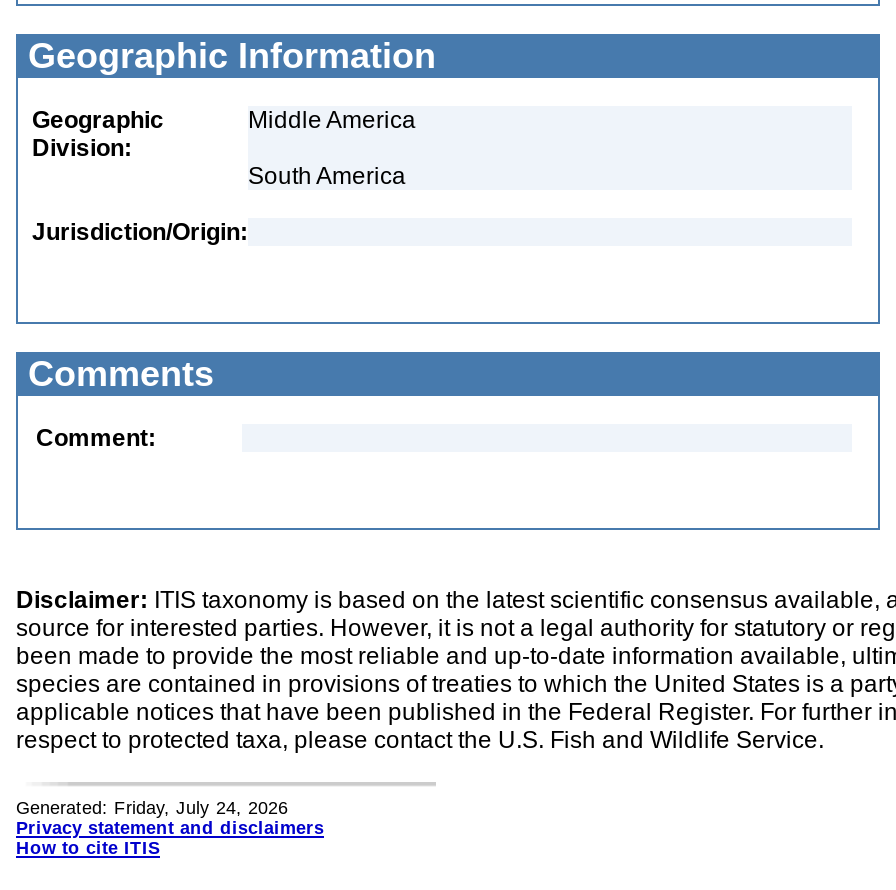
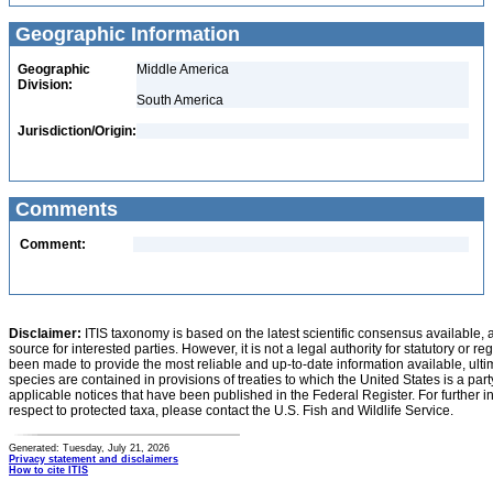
- Generated: Friday, July 24, 2026
+ Generated: Tuesday, July 21, 2026
